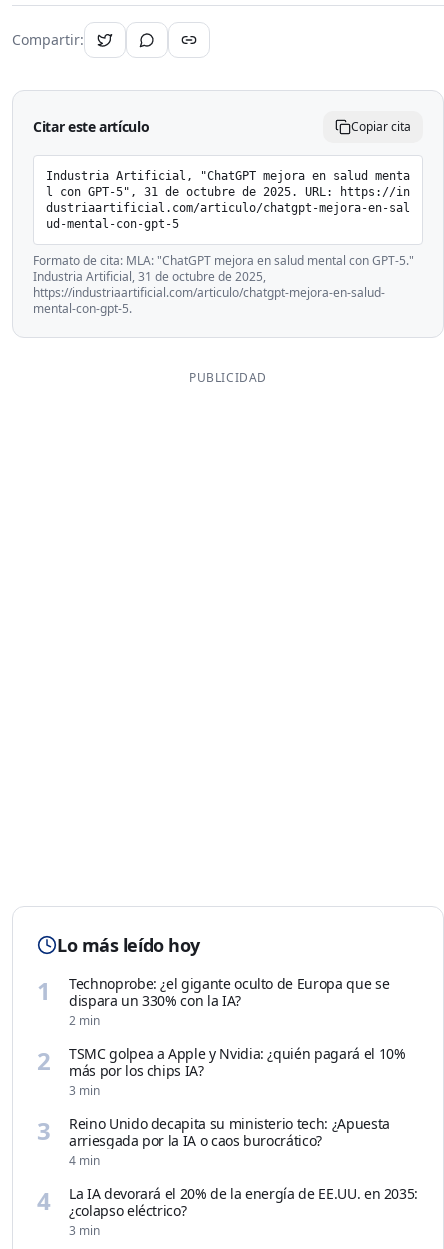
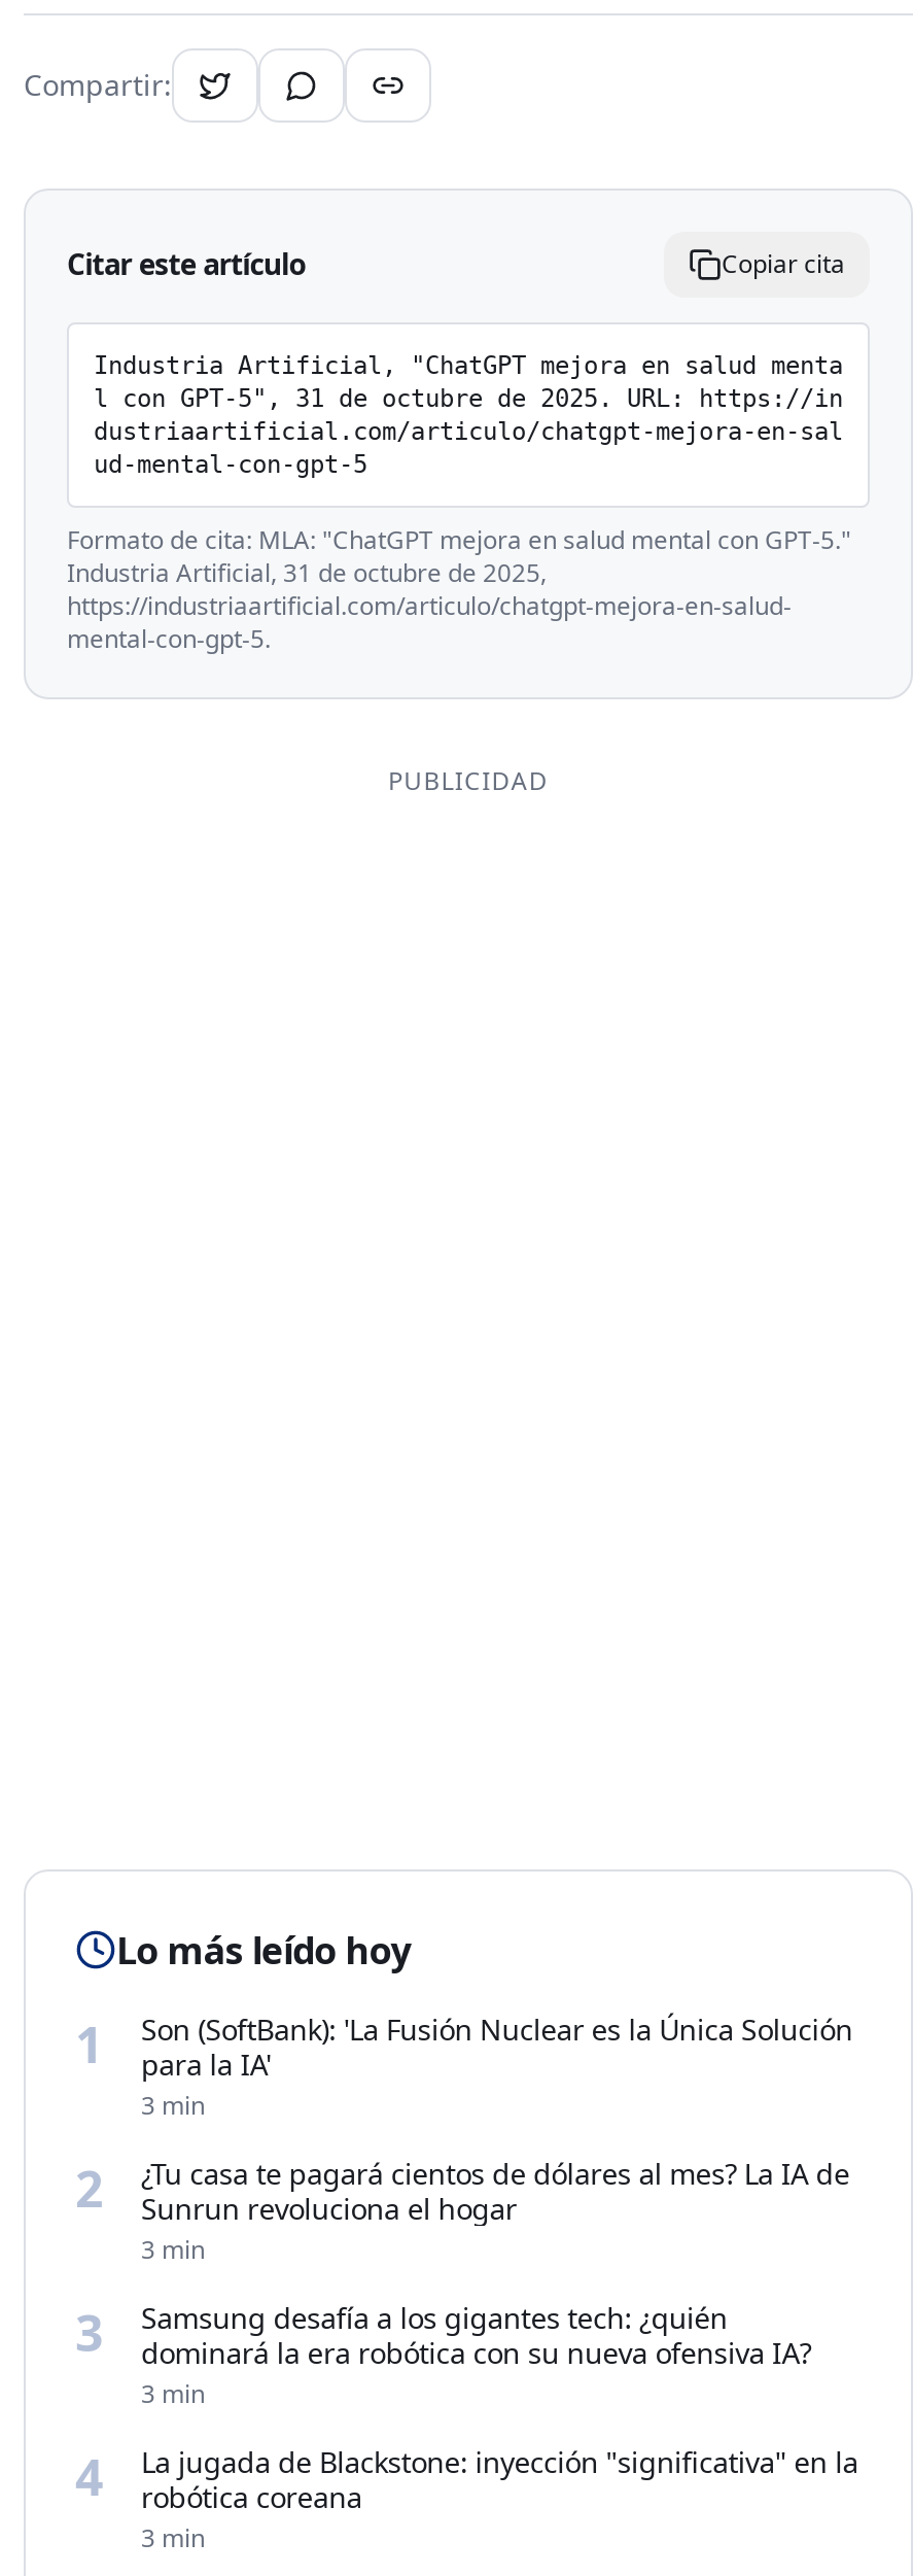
- Technoprobe: ¿el gigante oculto de Europa que se
- dispara un 330% con la IA?
- 2 min
+ Son (SoftBank): 'La Fusión Nuclear es la Única Solución
+ para la IA'
+ 3 min

- TSMC golpea a Apple y Nvidia: ¿quién pagará el 10%
- más por los chips IA?
+ ¿Tu casa te pagará cientos de dólares al mes? La IA de
+ Sunrun revoluciona el hogar

- Reino Unido decapita su ministerio tech: ¿Apuesta
- arriesgada por la IA o caos burocrático?
- 4 min
+ Samsung desafía a los gigantes tech: ¿quién
+ dominará la era robótica con su nueva ofensiva IA?
+ 3 min

- La IA devorará el 20% de la energía de EE.UU. en 2035:
- ¿colapso eléctrico?
+ La jugada de Blackstone: inyección "significativa" en la
+ robótica coreana
